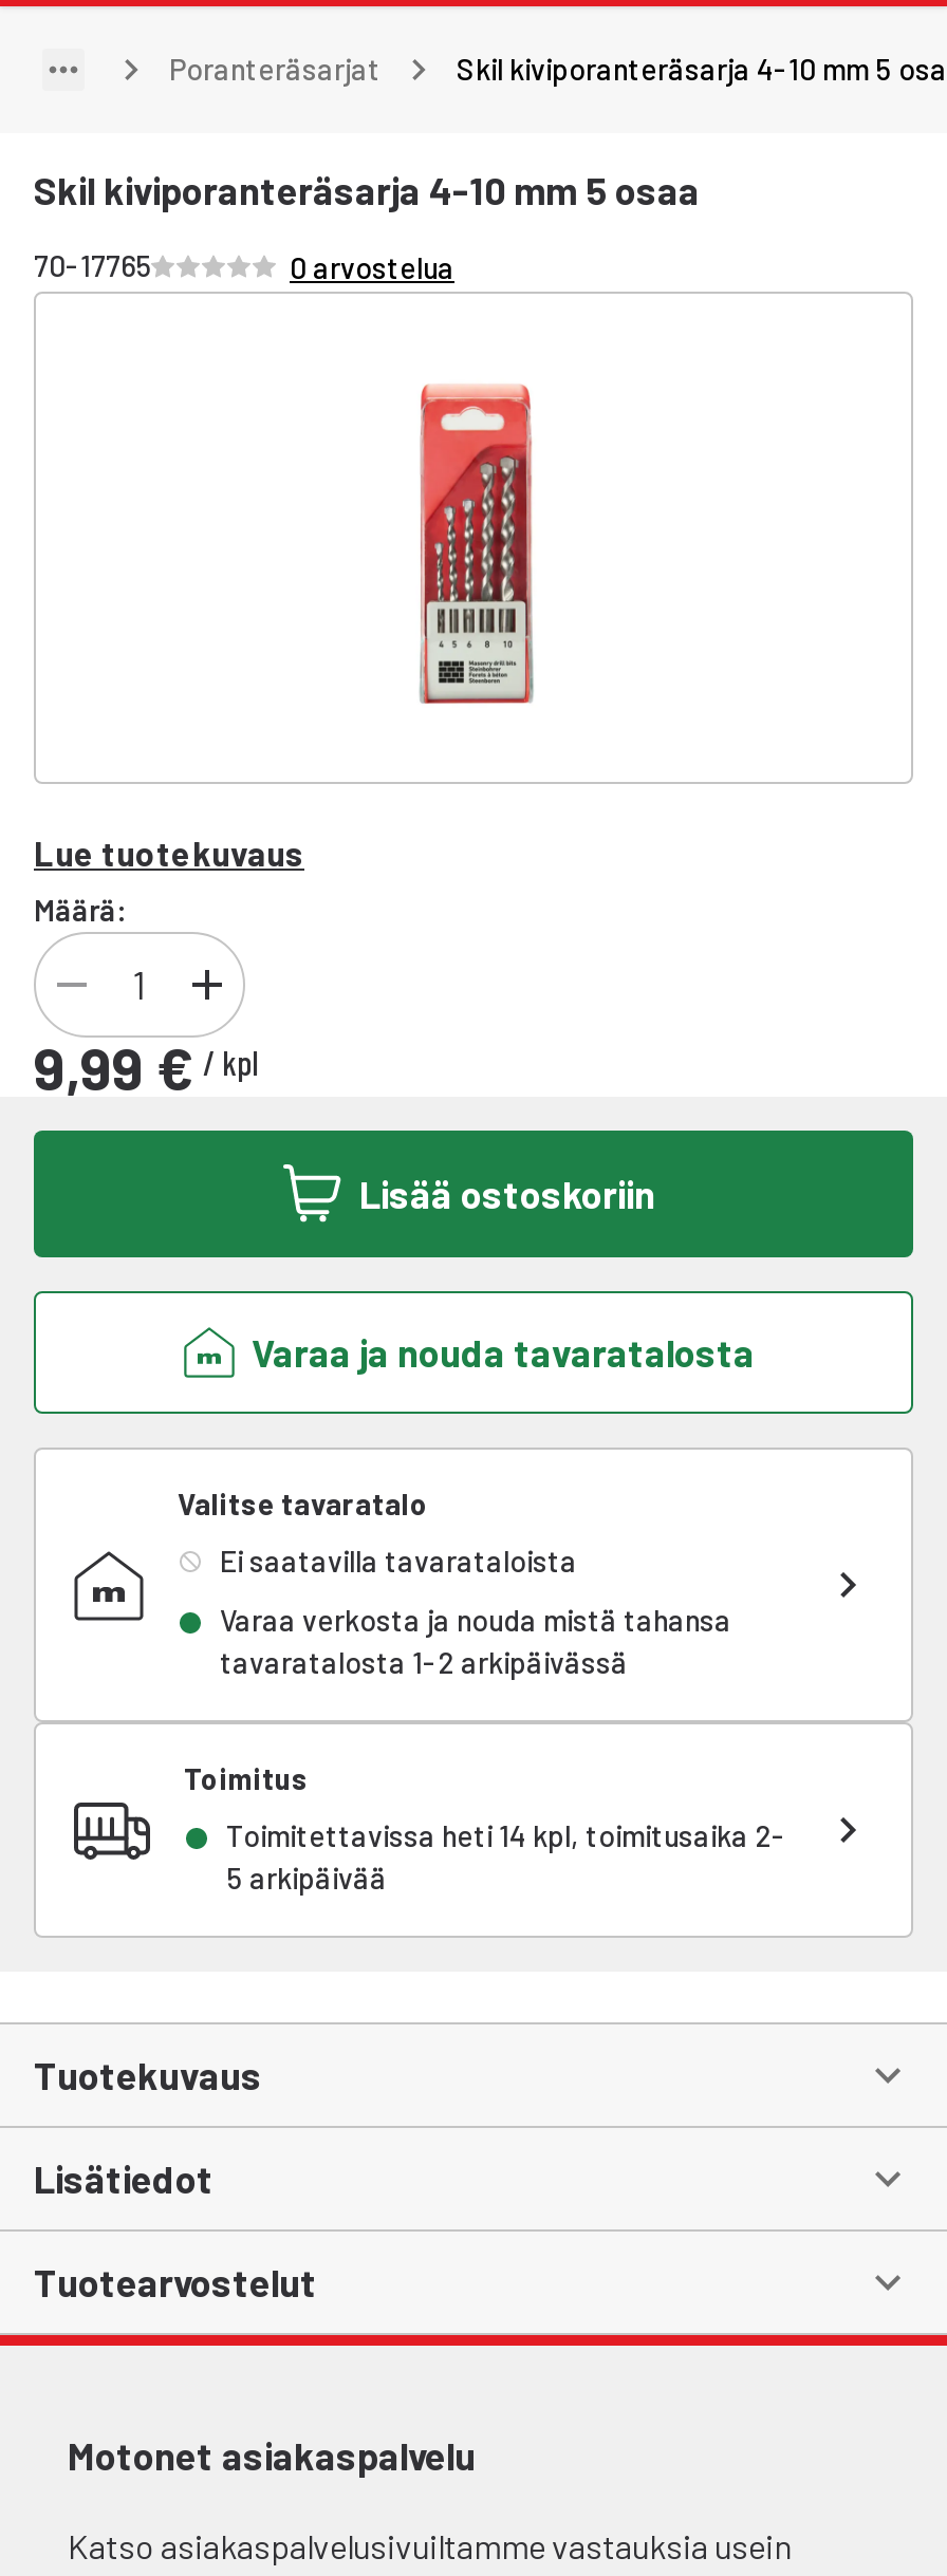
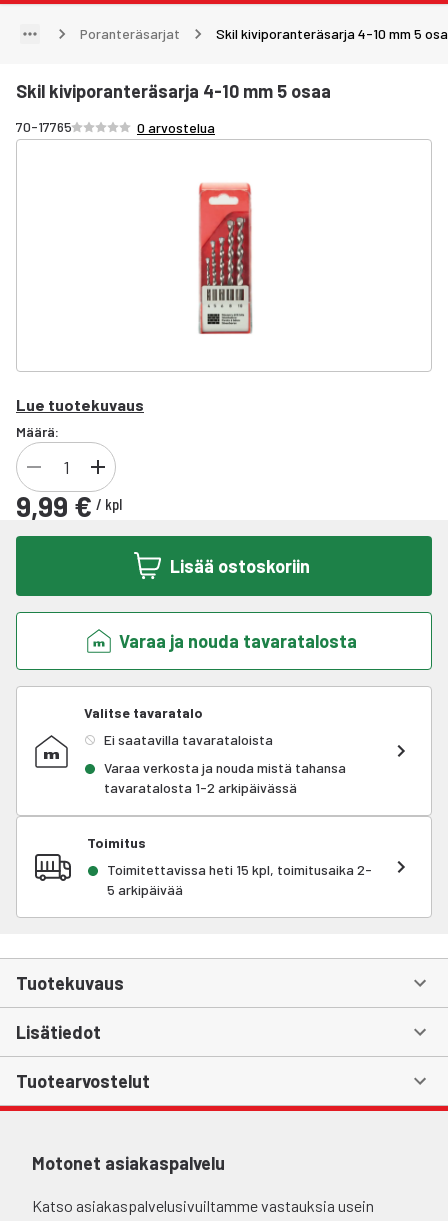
- Toimitettavissa heti 14 kpl, toimitusaika 2-
+ Toimitettavissa heti 15 kpl, toimitusaika 2-
